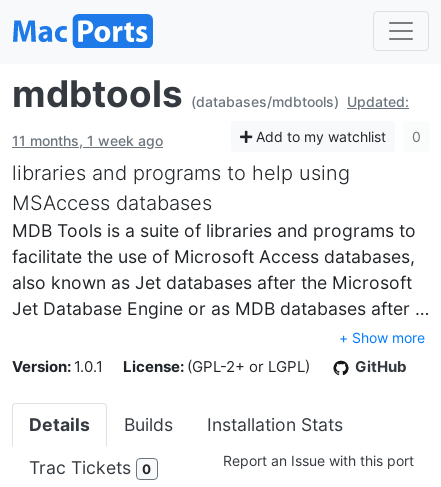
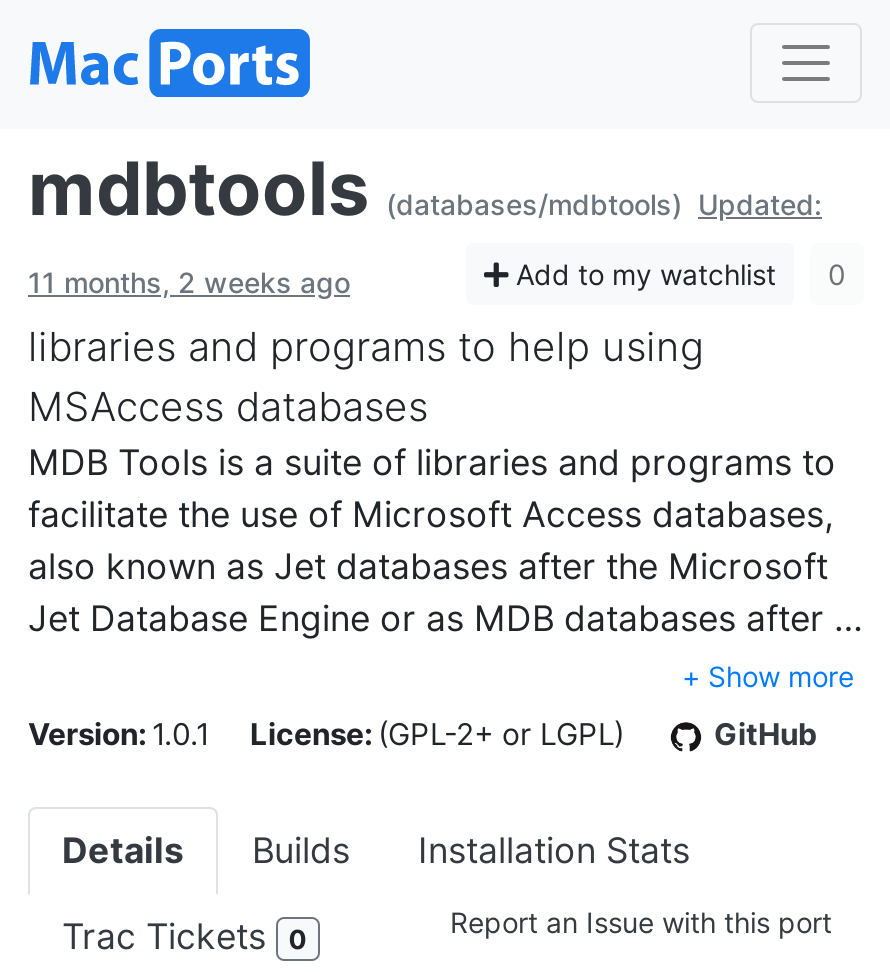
- 11 months, 1 week ago
+ 11 months, 2 weeks ago
